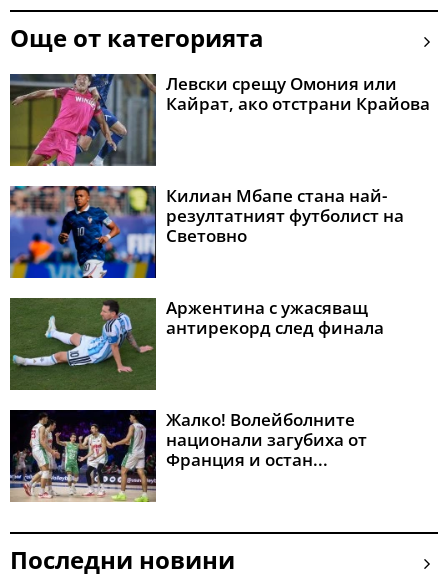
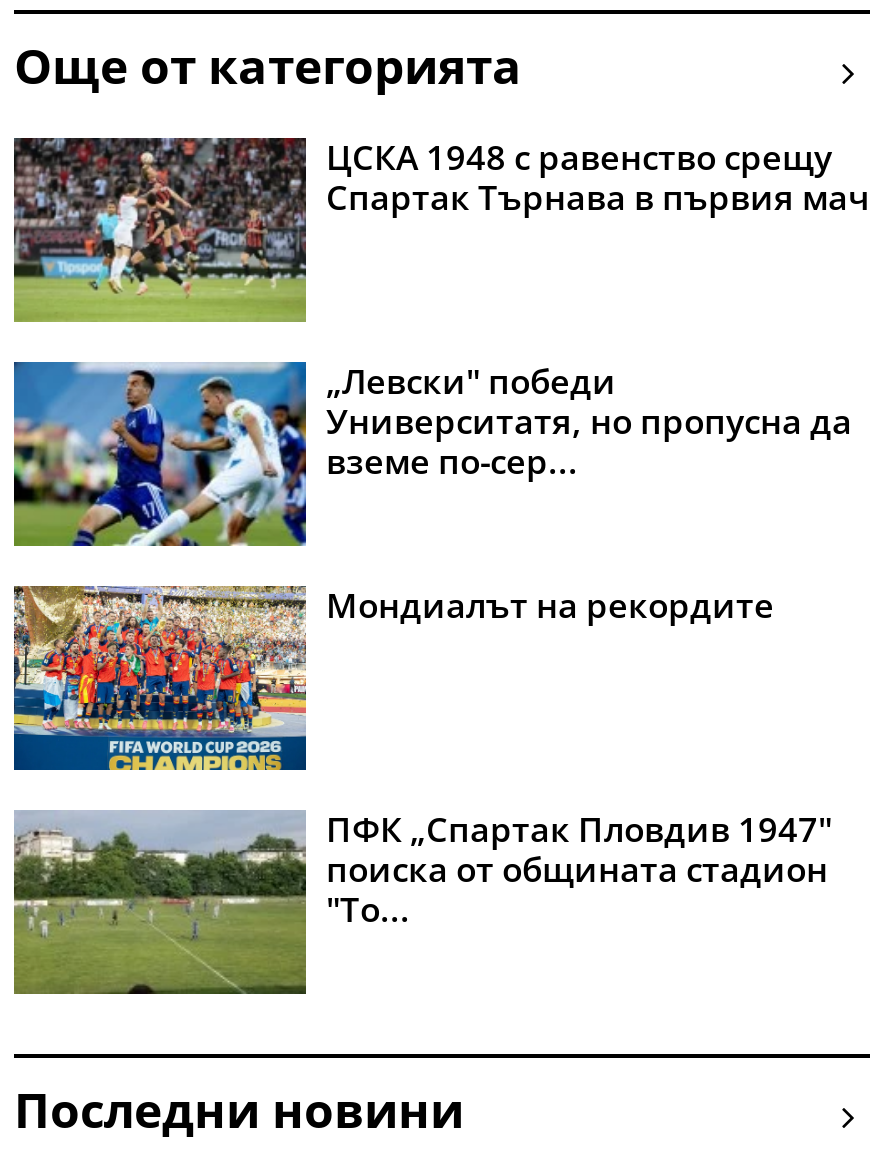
- [image]
- Левски срещу Омония или
- Кайрат, ако отстрани Крайова
+ [image]
+ ЦСКА 1948 с равенство срещу
+ Спартак Търнава в първия мач

- [image]
- Килиан Мбапе стана най-
- резултатният футболист на
- Световно
+ [image]
+ „Левски" победи
+ Университатя, но пропусна да
+ вземе по-сер...

- [image]
- Аржентина с ужасяващ
- антирекорд след финала
+ [image]
+ Мондиалът на рекордите

- [image]
- Жалко! Волейболните
- национали загубиха от
- Франция и остан...
+ [image]
+ ПФК „Спартак Пловдив 1947"
+ поиска от общината стадион
+ "То...
